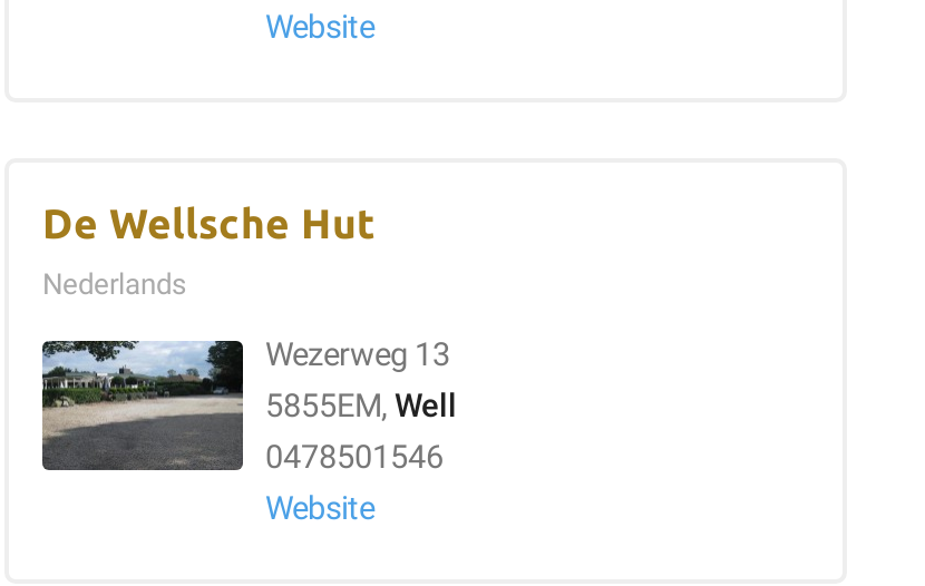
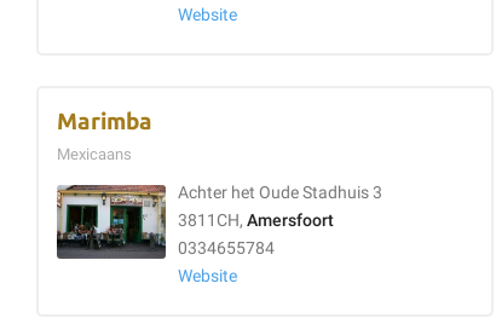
- De Wellsche Hut
- Nederlands
+ Marimba
+ Mexicaans

- [image]
- Wezerweg 13
- 5855EM, Well
- 0478501546
+ [image]
+ Achter het Oude Stadhuis 3
+ 3811CH, Amersfoort
+ 0334655784
